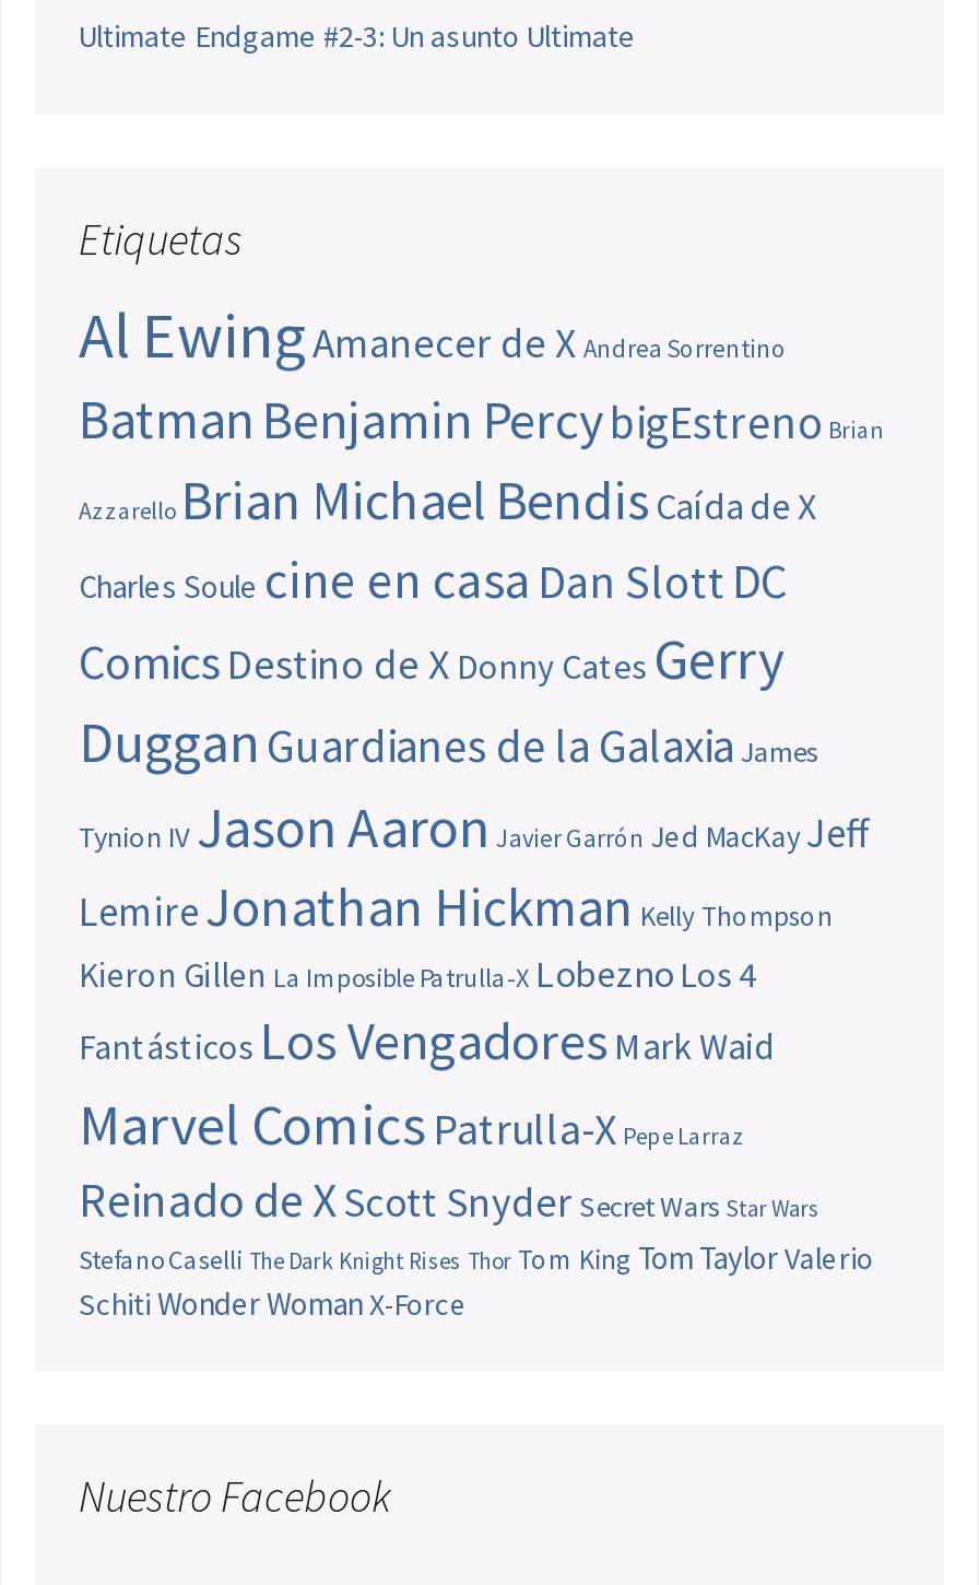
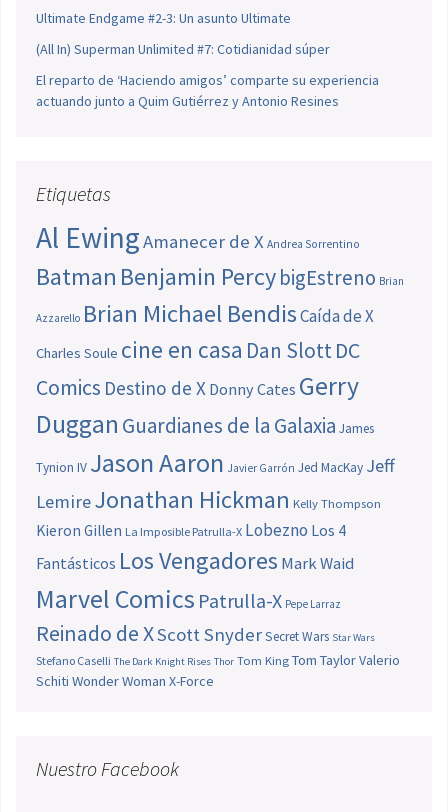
+ (All In) Superman Unlimited #7: Cotidianidad súper
+ El reparto de ‘Haciendo amigos’ comparte su experiencia
+ actuando junto a Quim Gutiérrez y Antonio Resines
